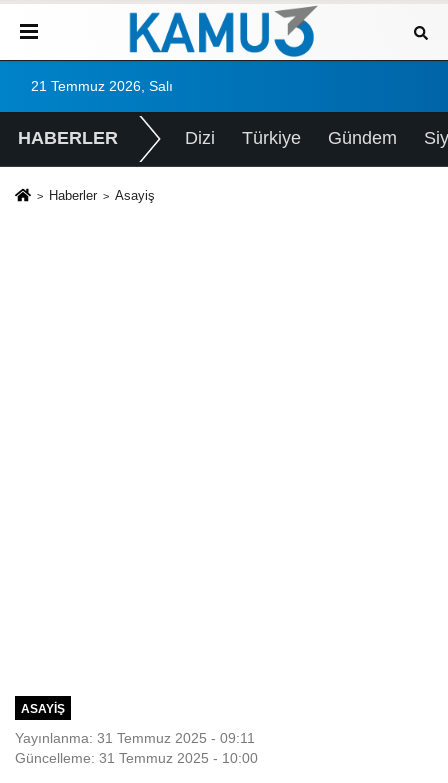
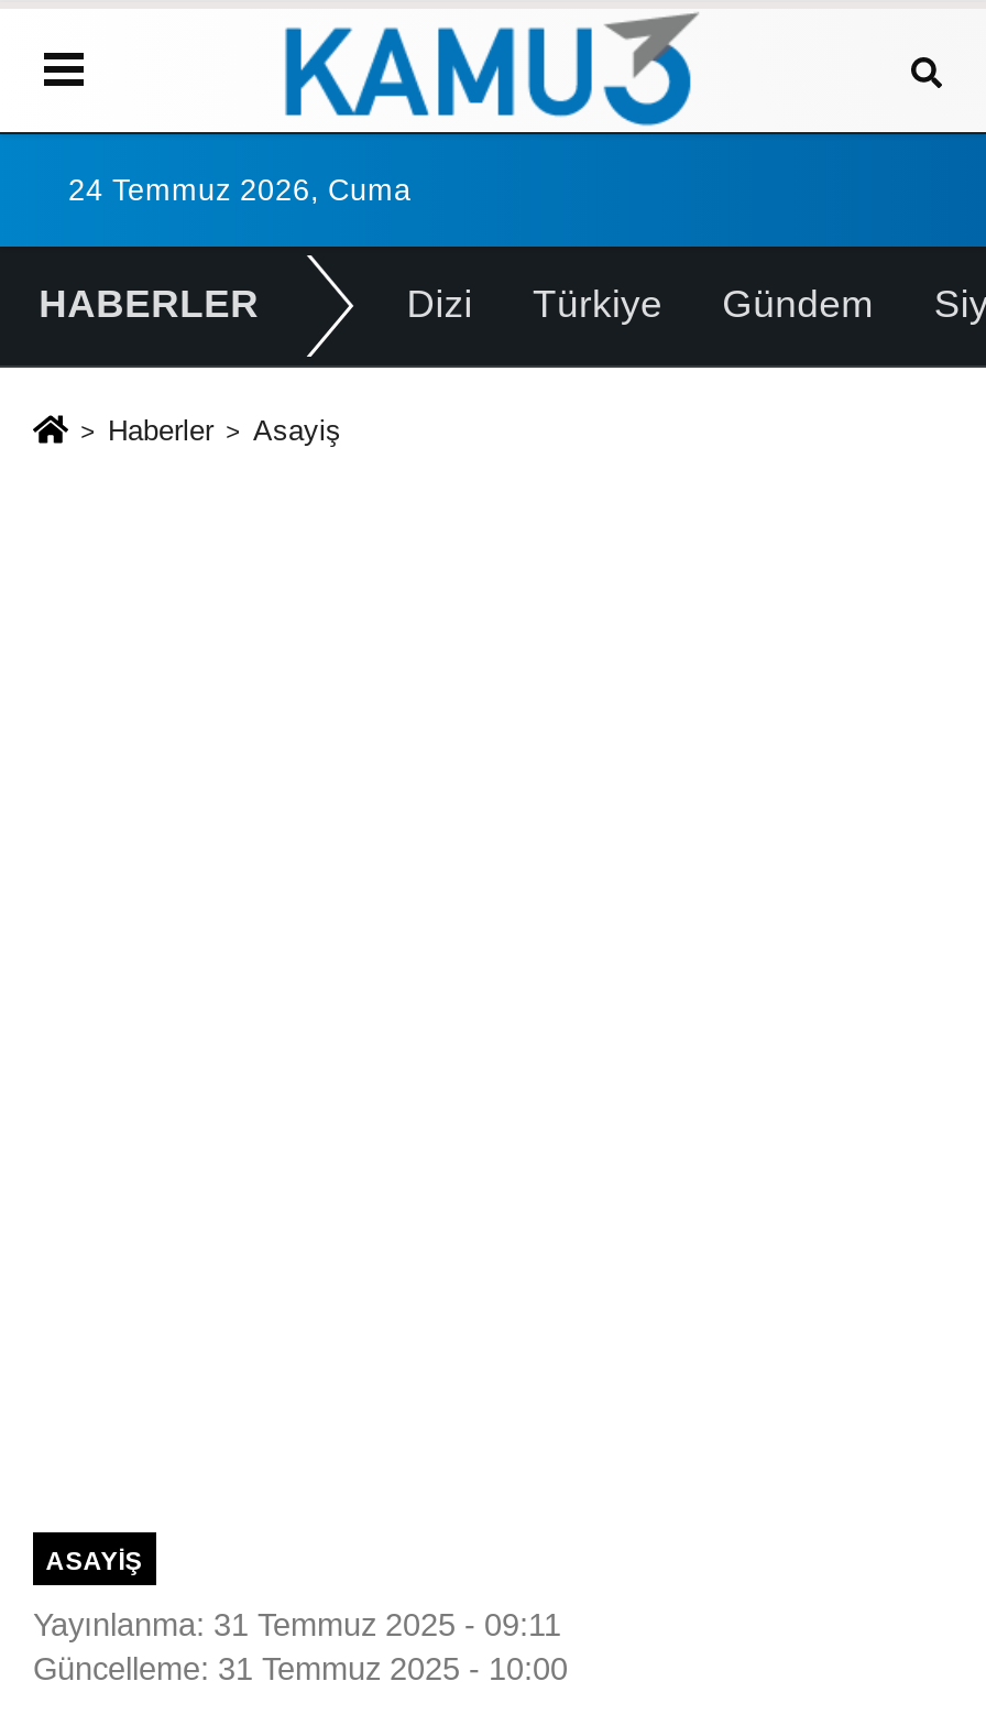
- 21 Temmuz 2026, Salı
+ 24 Temmuz 2026, Cuma
